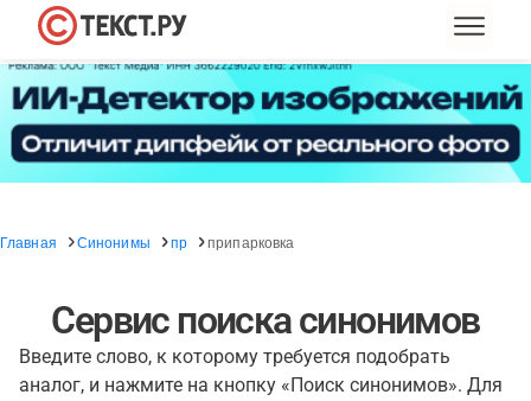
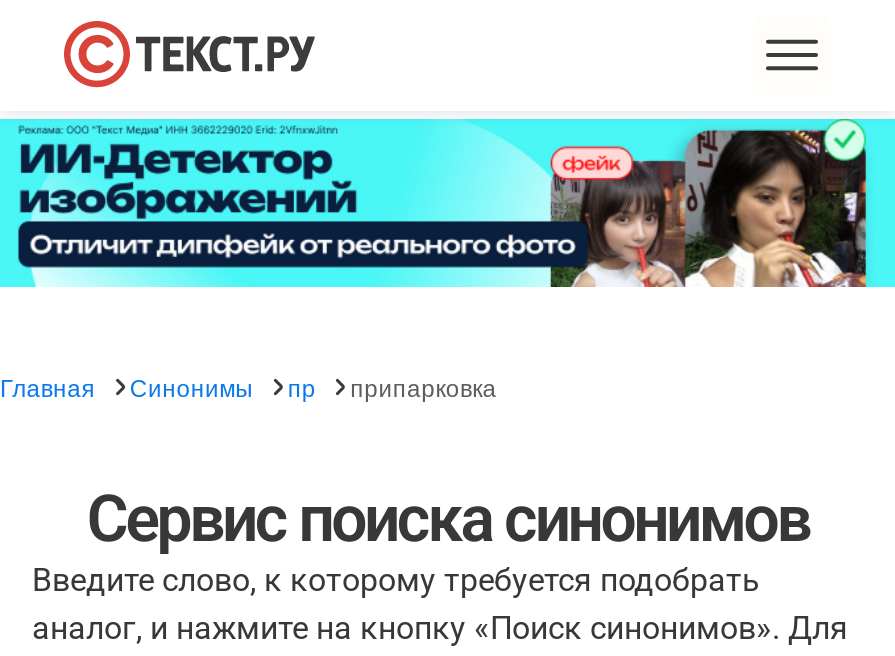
- [image]
+ [image]
